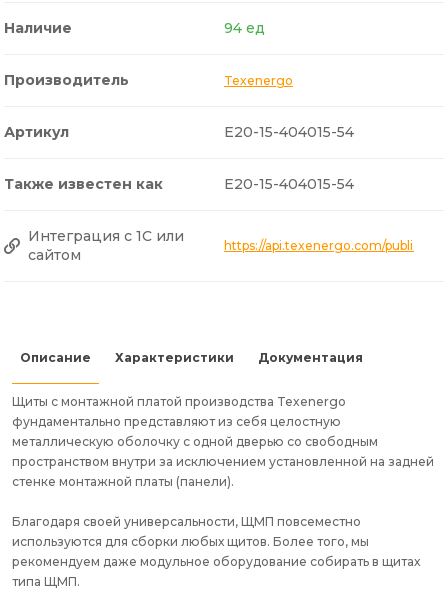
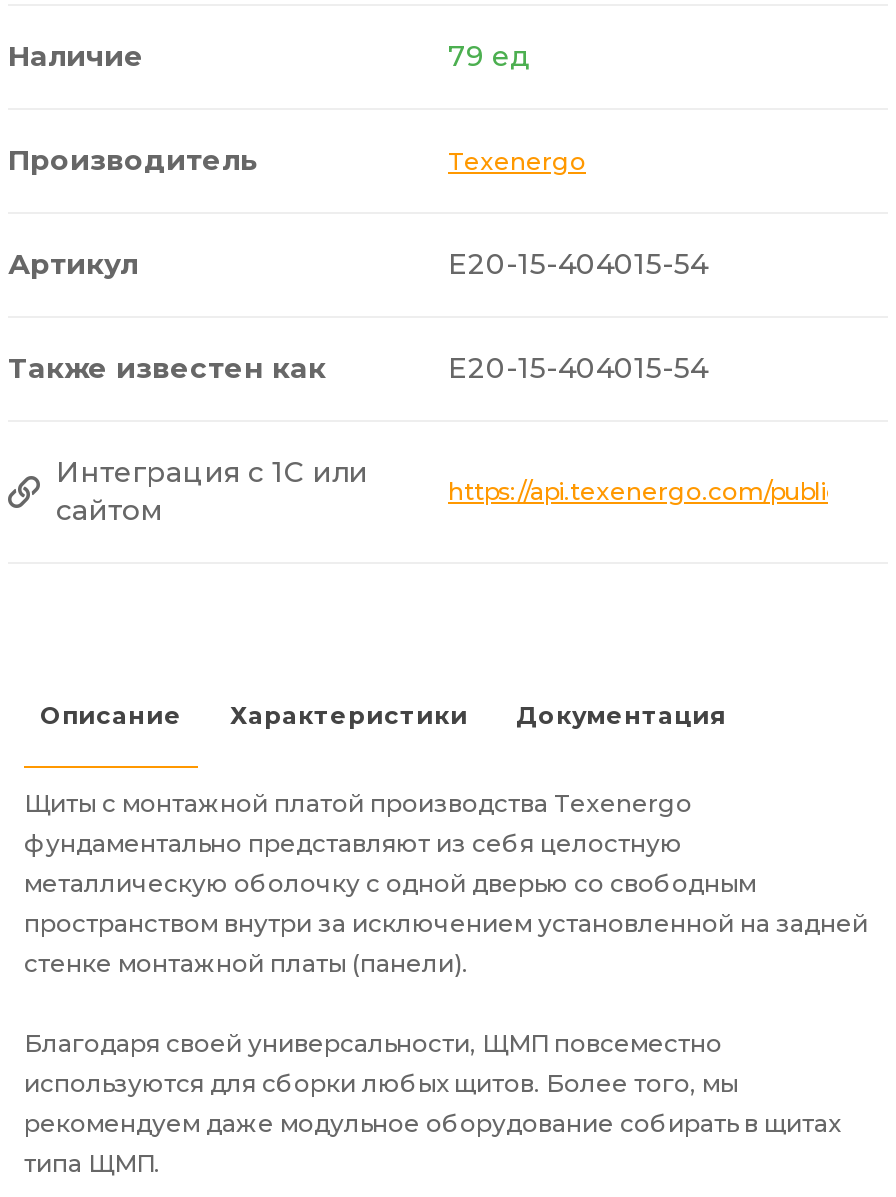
- 94 ед
+ 79 ед
